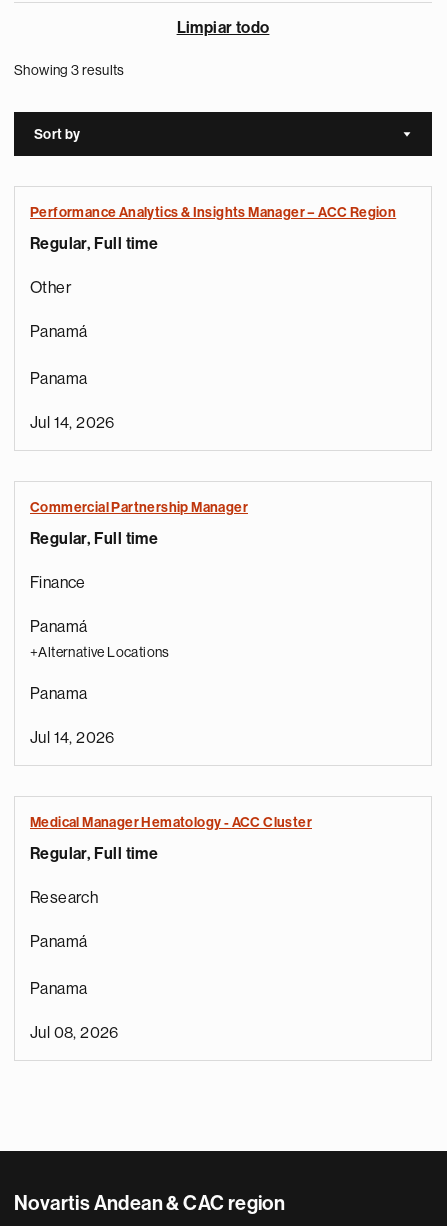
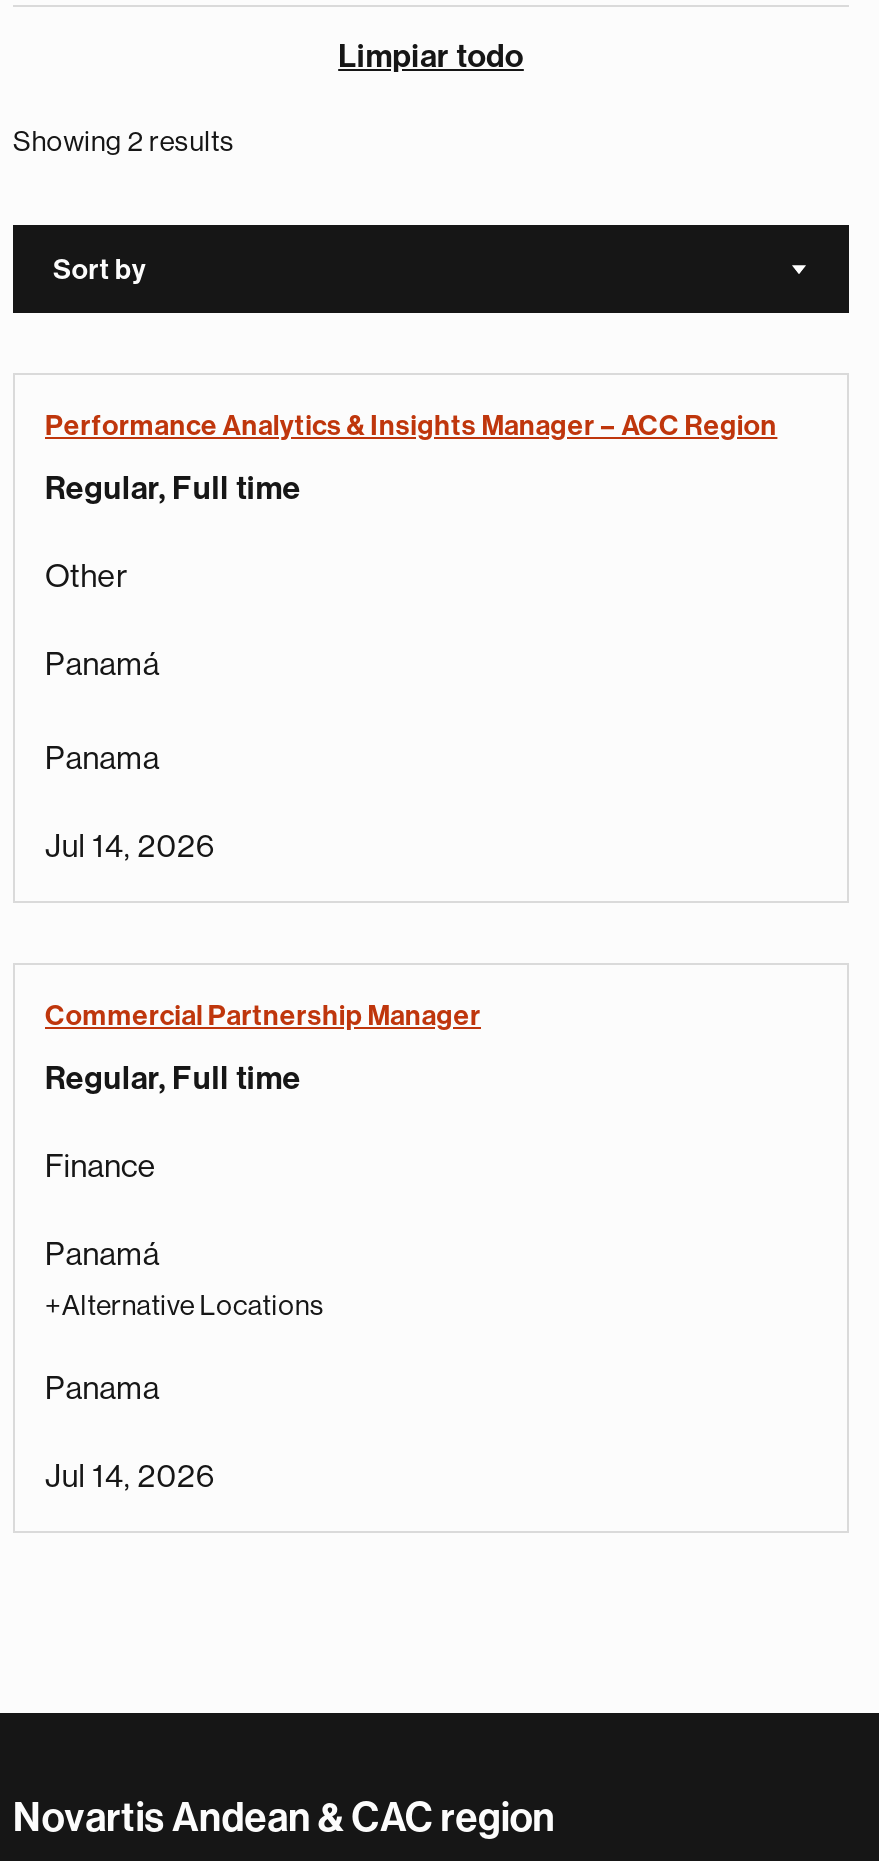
- Showing 3 results
+ Showing 2 results

- Medical Manager Hematology - ACC Cluster
- Regular, Full time
- Research
- Panamá
- Panama
- Jul 08, 2026
